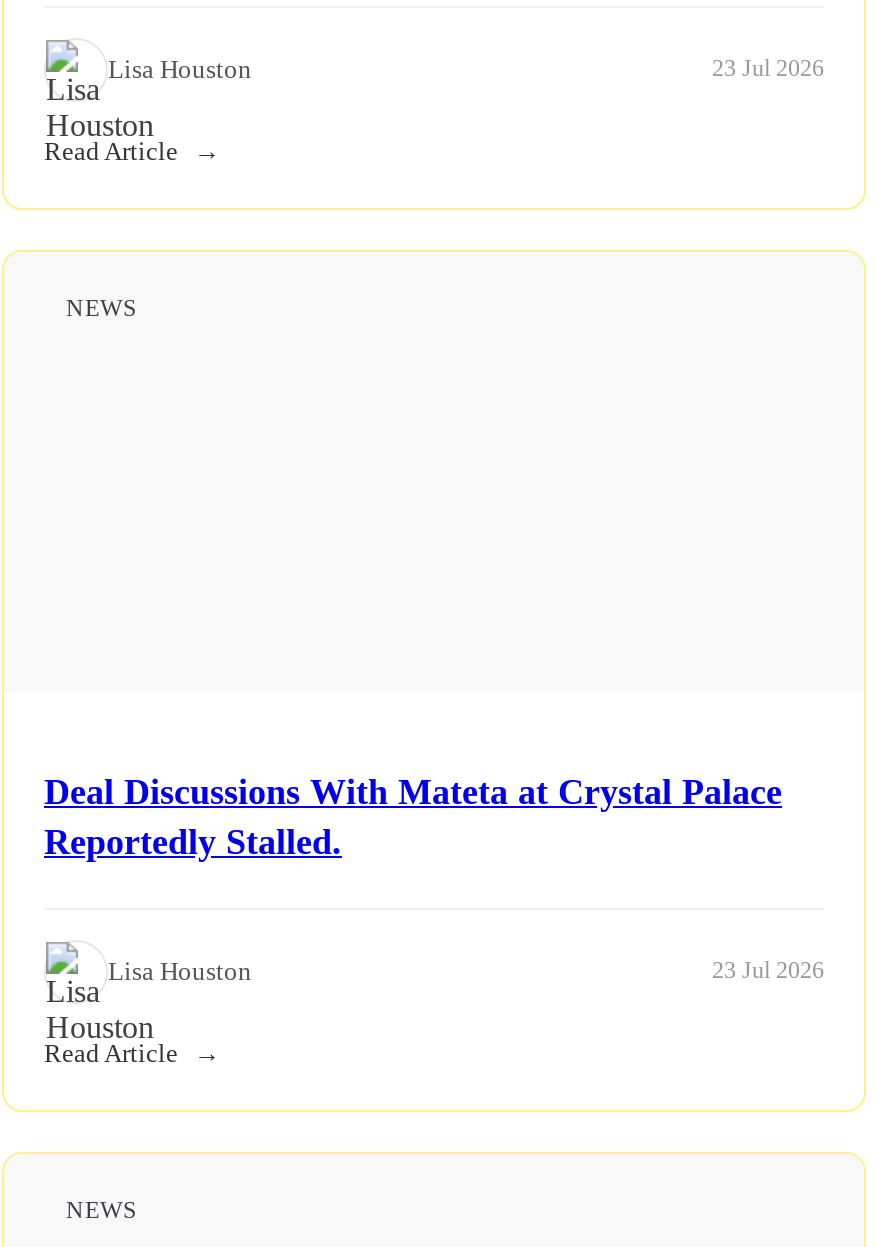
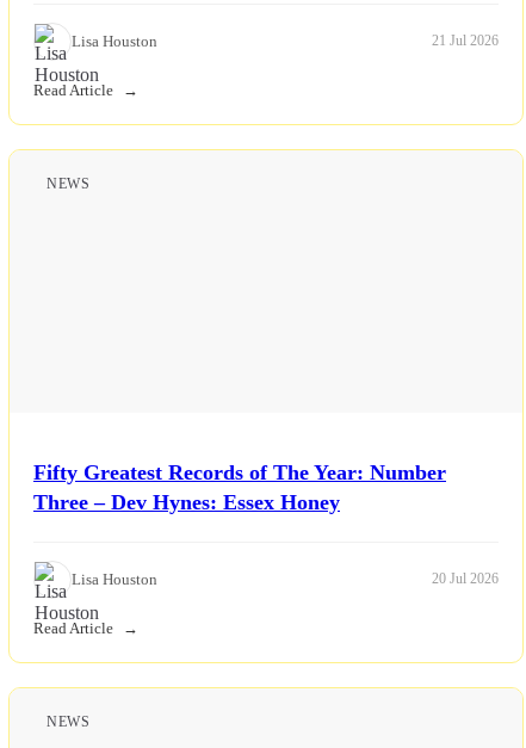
- 23 Jul 2026
+ 21 Jul 2026

- Deal Discussions With Mateta at Crystal Palace
- Reportedly Stalled.
+ Fifty Greatest Records of The Year: Number
+ Three – Dev Hynes: Essex Honey

- 23 Jul 2026
+ 20 Jul 2026
